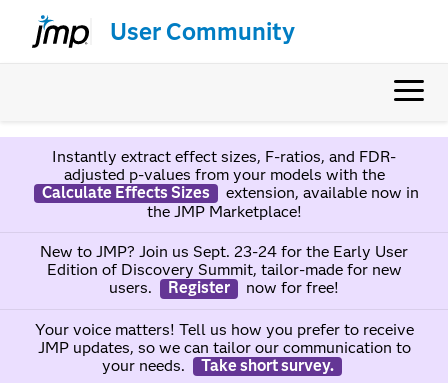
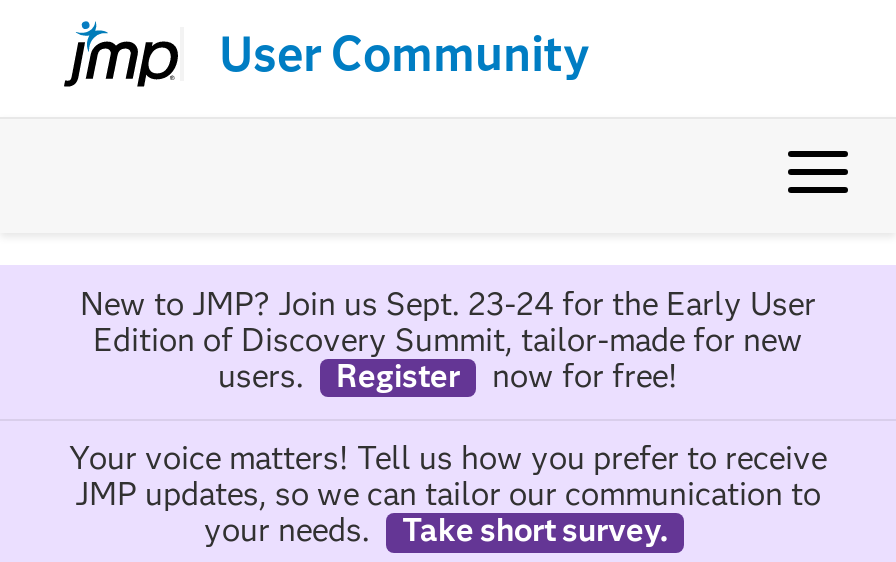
- Instantly extract effect sizes, F-ratios, and FDR-
- adjusted p-values from your models with the
- Calculate Effects Sizes
- extension, available now in
- the JMP Marketplace!
